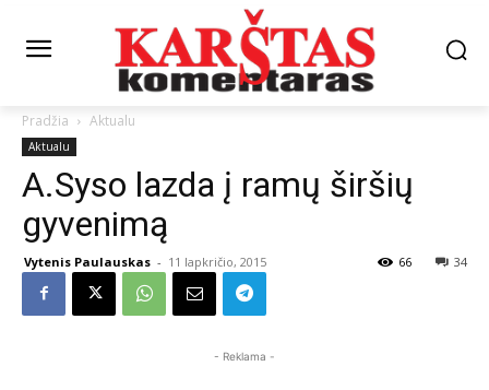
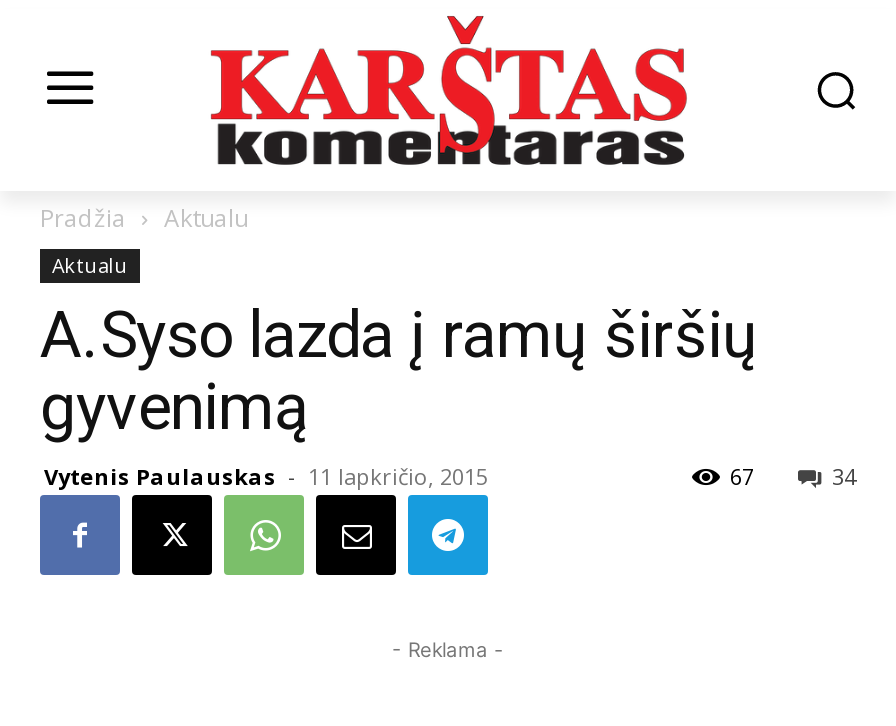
- 66
+ 67
